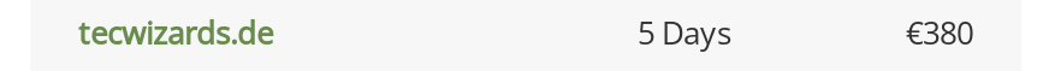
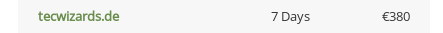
- 5 Days
+ 7 Days
